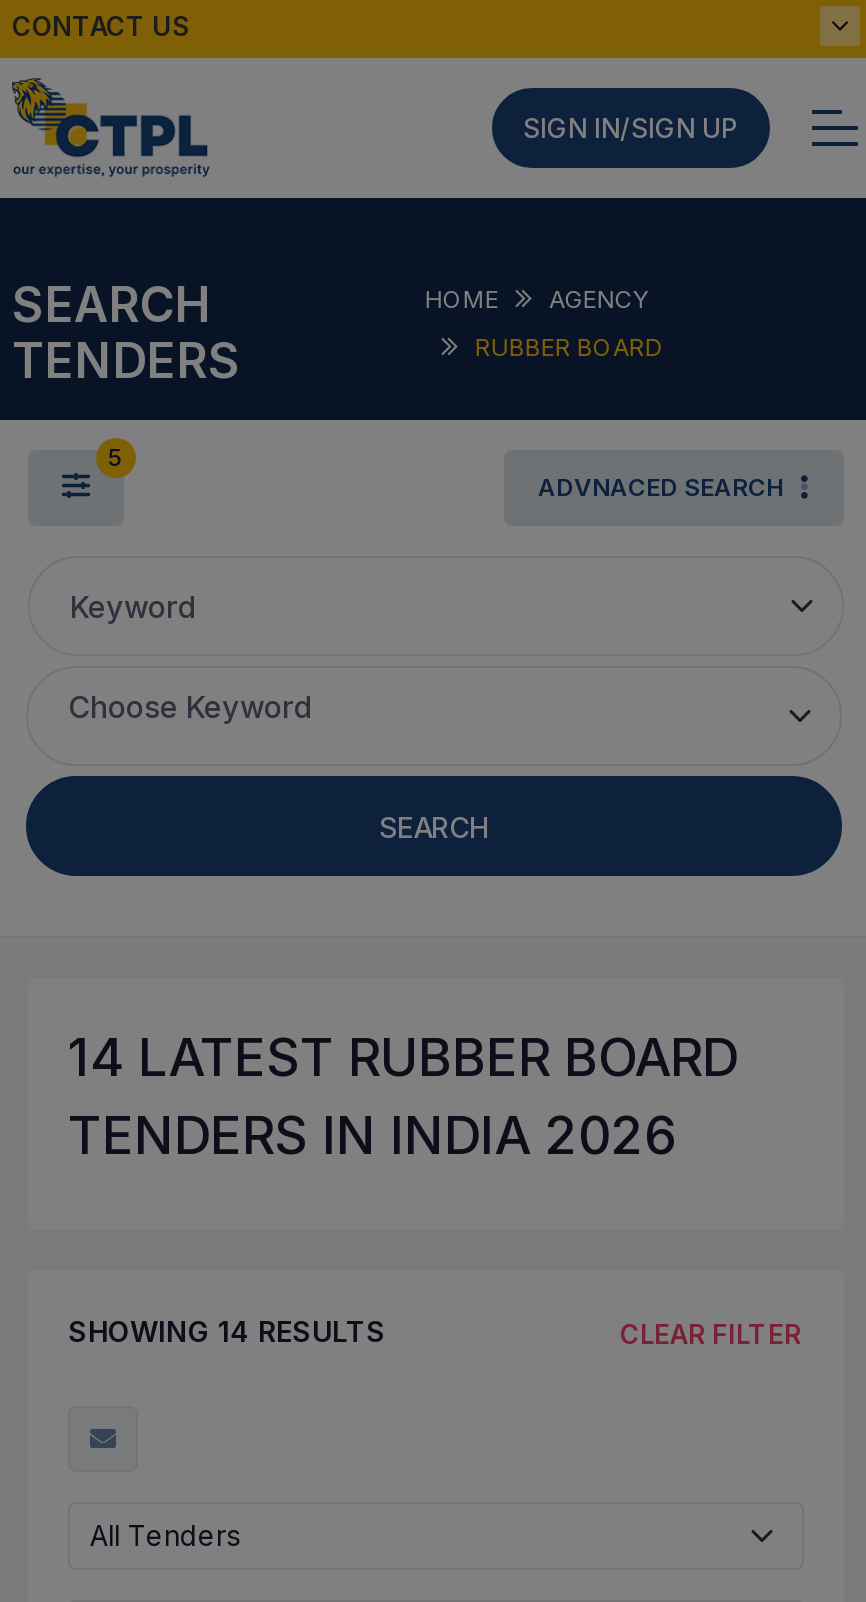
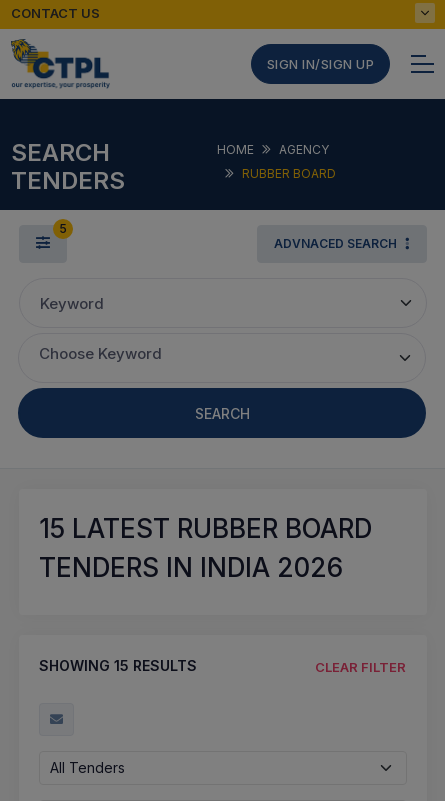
- 14 LATEST RUBBER BOARD
+ 15 LATEST RUBBER BOARD

- SHOWING 14 RESULTS
+ SHOWING 15 RESULTS
